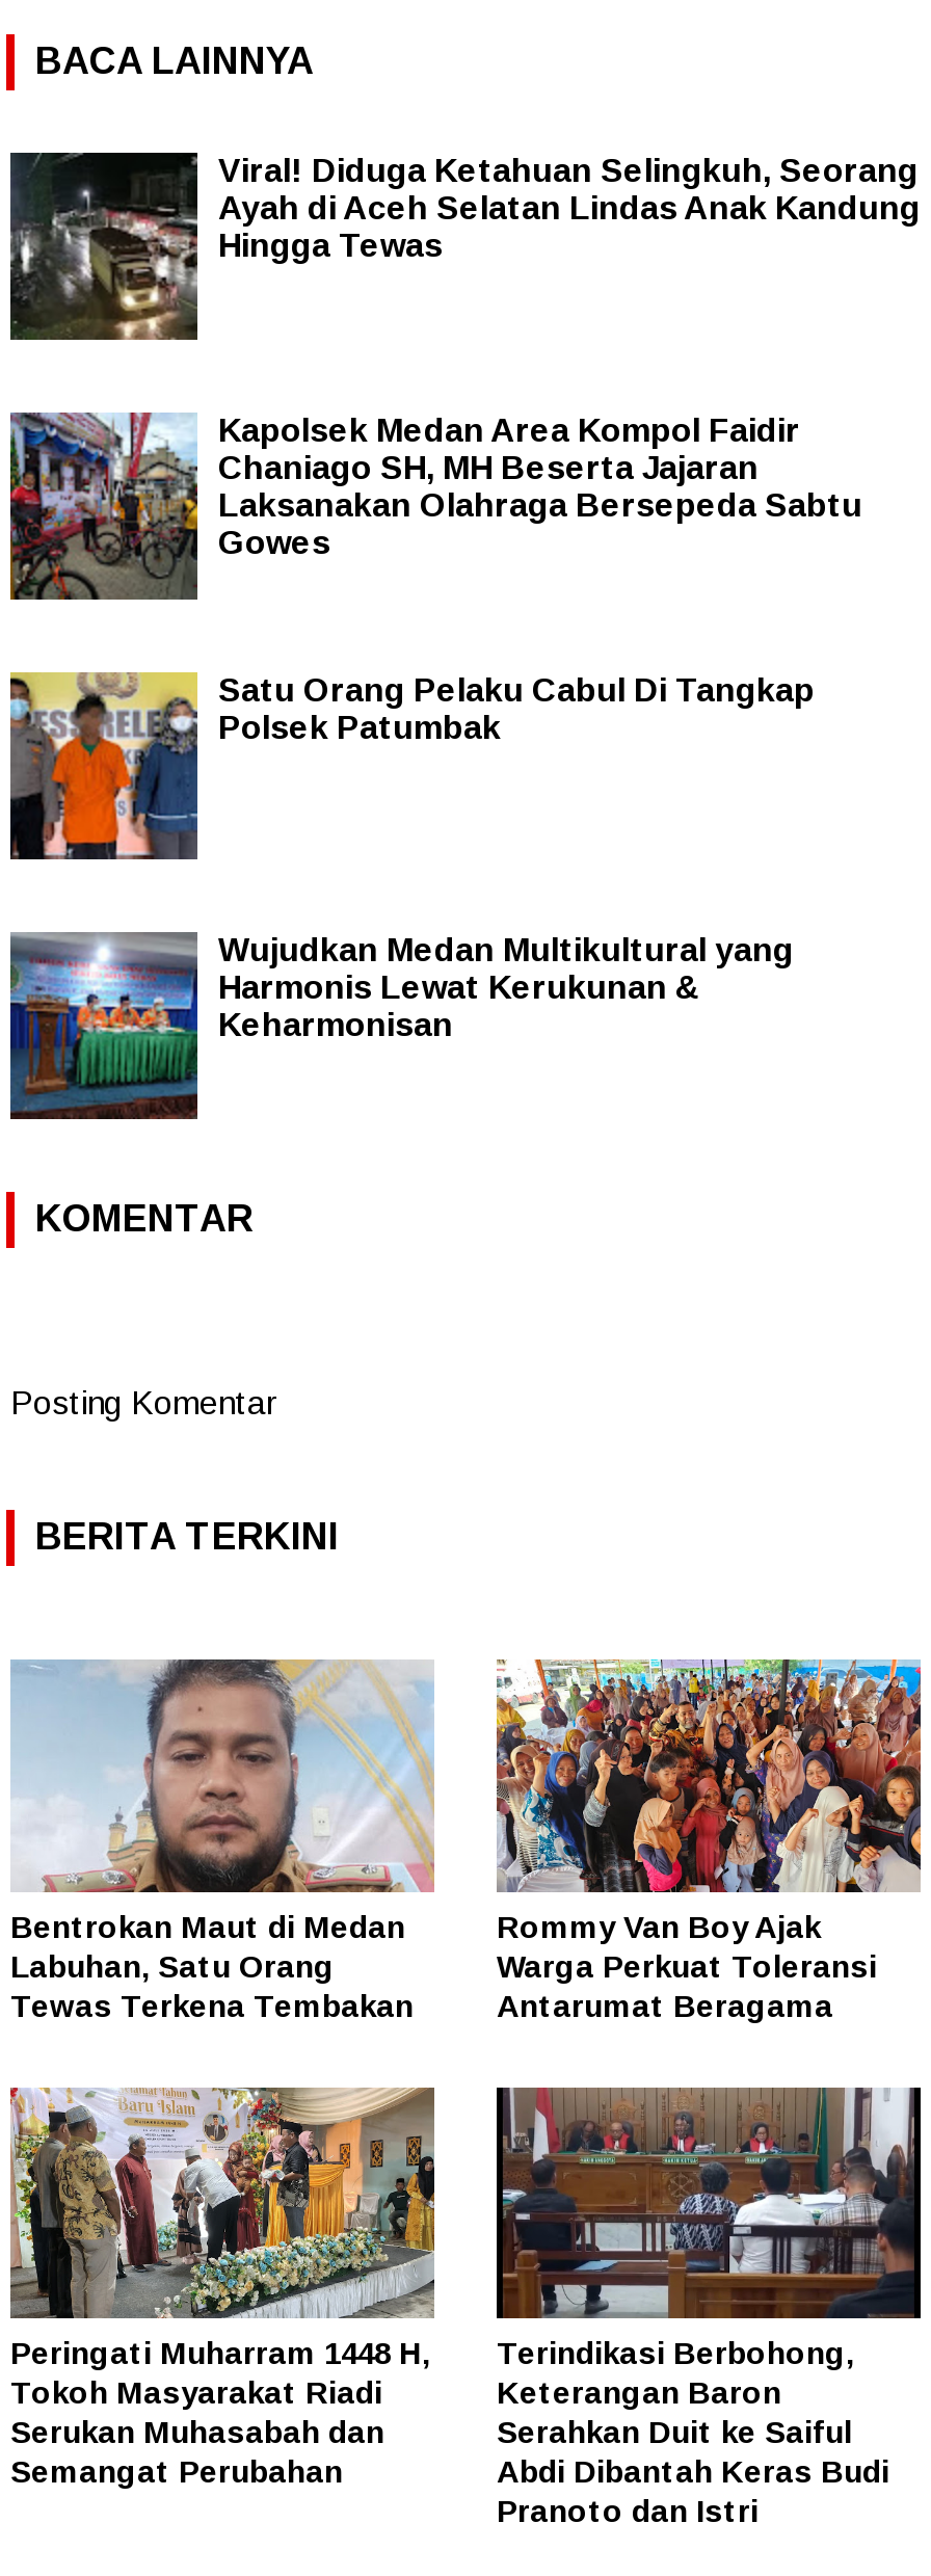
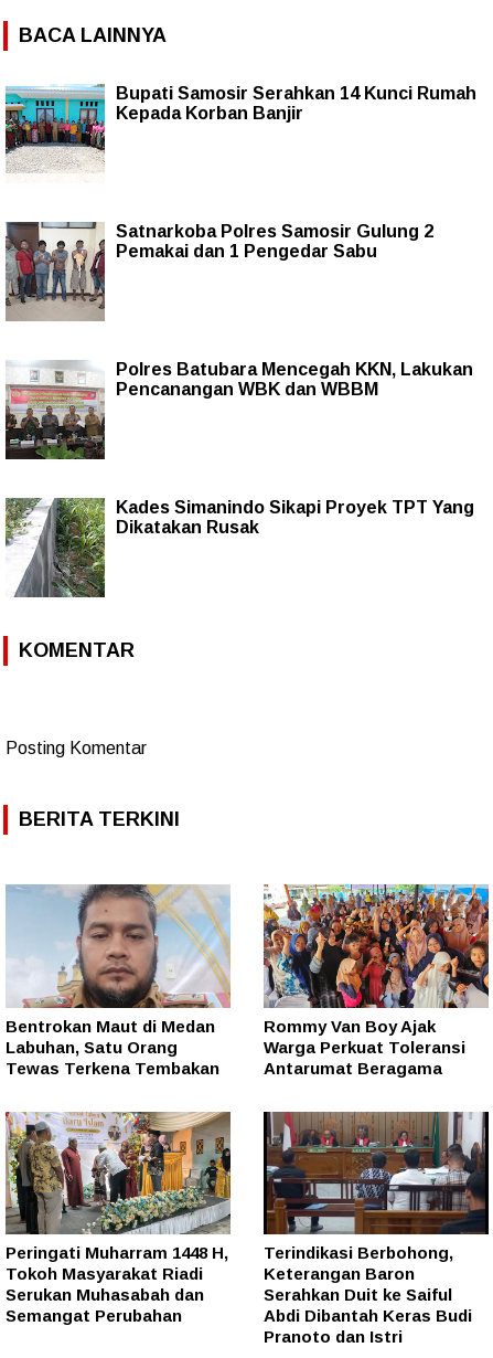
- [image]
- Viral! Diduga Ketahuan Selingkuh, Seorang
- Ayah di Aceh Selatan Lindas Anak Kandung
- Hingga Tewas
+ [image]
+ Bupati Samosir Serahkan 14 Kunci Rumah
+ Kepada Korban Banjir

- [image]
- Kapolsek Medan Area Kompol Faidir
- Chaniago SH, MH Beserta Jajaran
- Laksanakan Olahraga Bersepeda Sabtu
- Gowes
+ [image]
+ Satnarkoba Polres Samosir Gulung 2
+ Pemakai dan 1 Pengedar Sabu

- [image]
- Satu Orang Pelaku Cabul Di Tangkap
- Polsek Patumbak
+ [image]
+ Polres Batubara Mencegah KKN, Lakukan
+ Pencanangan WBK dan WBBM

- [image]
- Wujudkan Medan Multikultural yang
- Harmonis Lewat Kerukunan &
- Keharmonisan
+ [image]
+ Kades Simanindo Sikapi Proyek TPT Yang
+ Dikatakan Rusak
